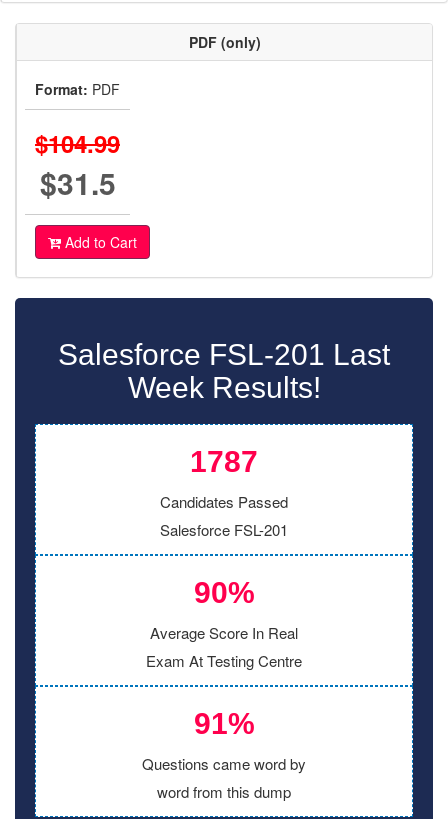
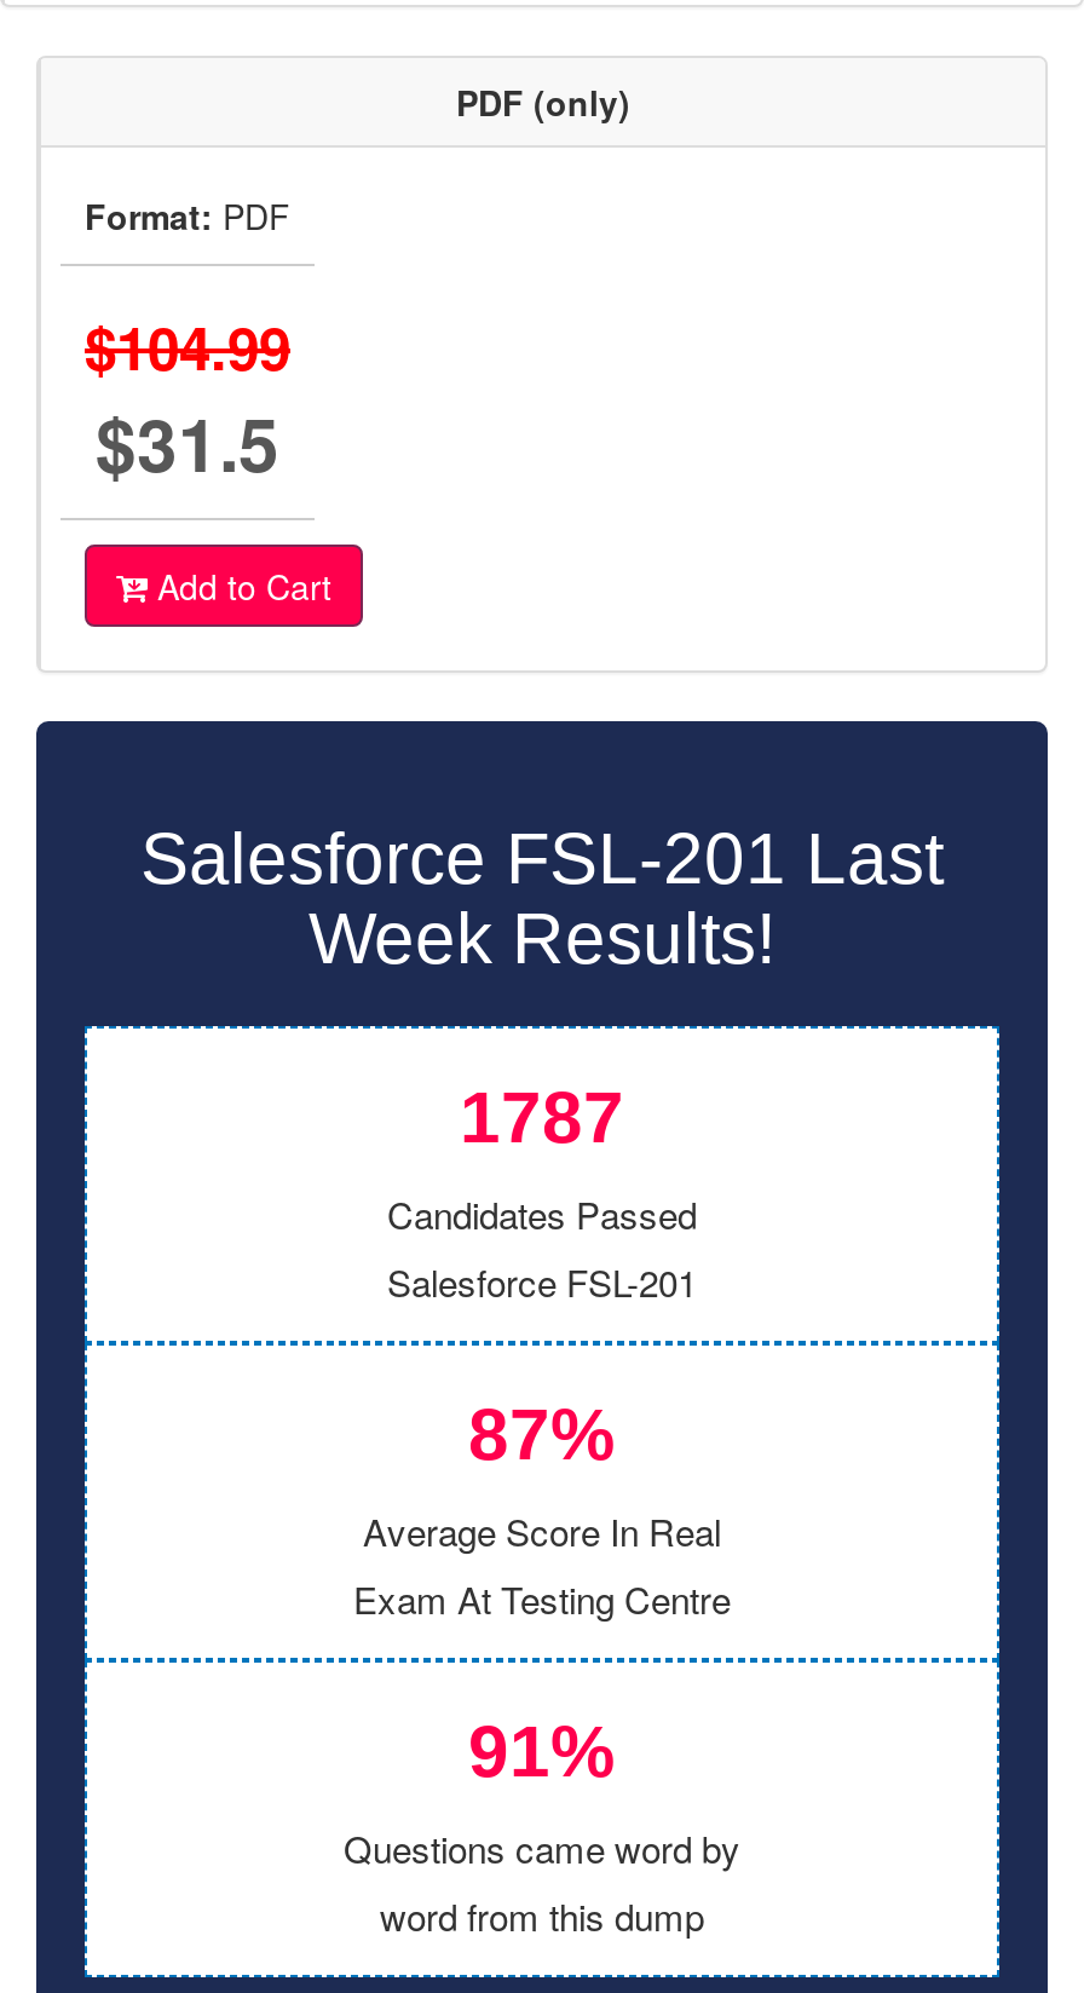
- 90%
+ 87%
